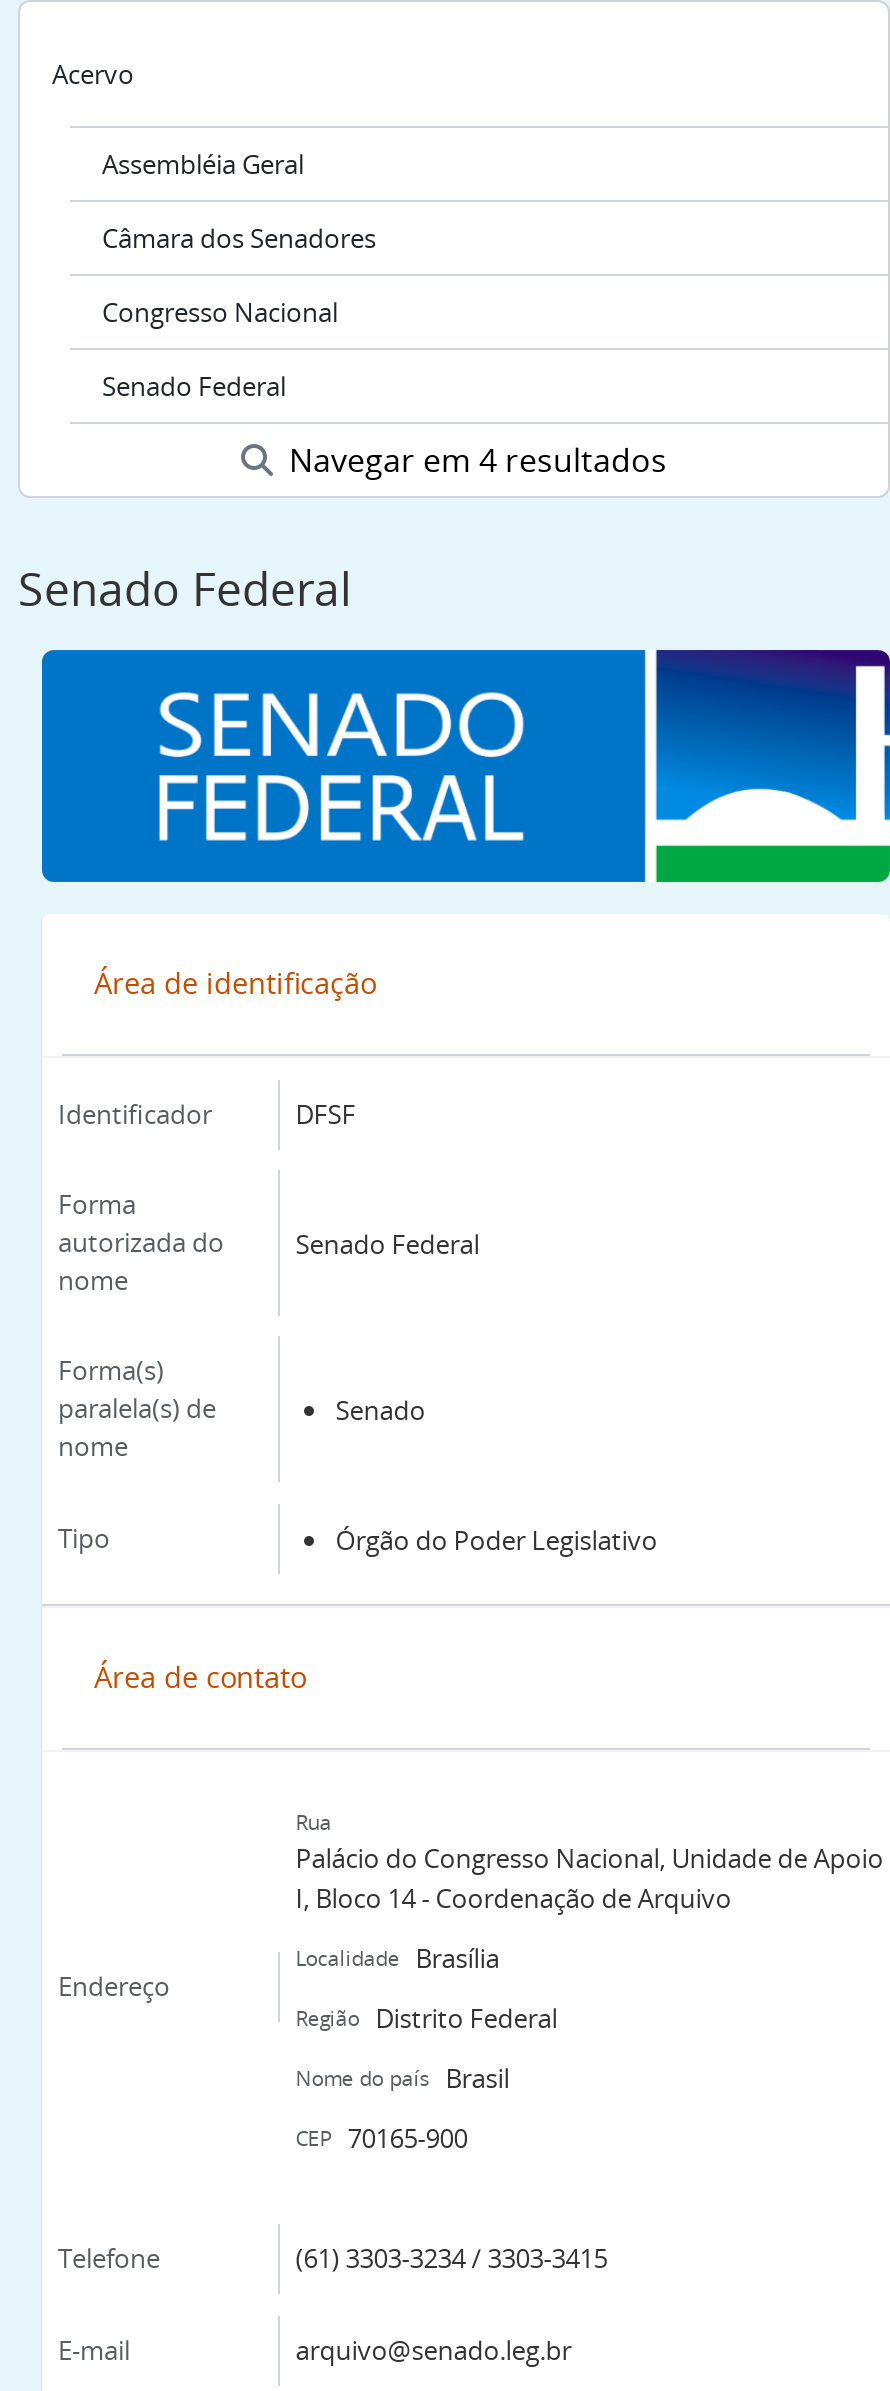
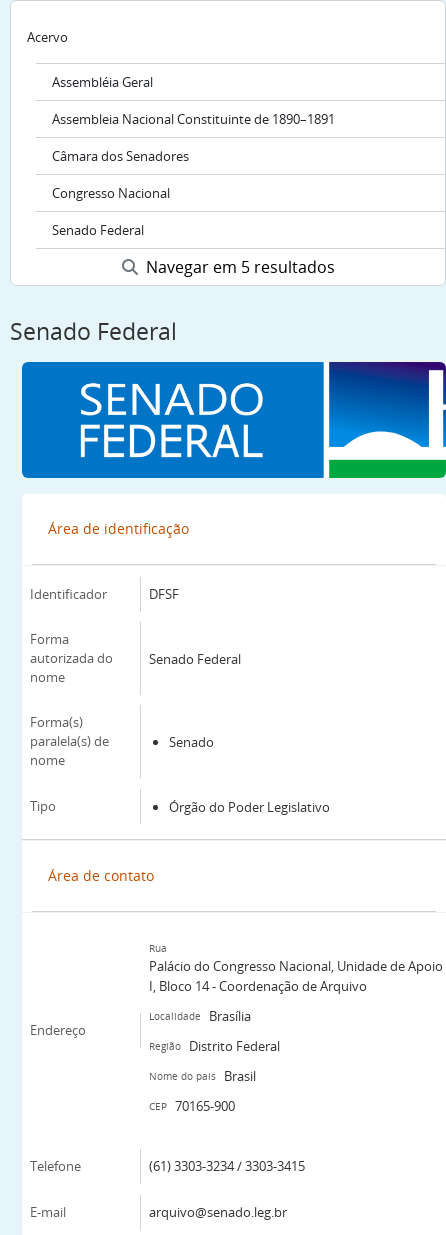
+ Assembleia Nacional Constituinte de 1890–1891

- Navegar em 4 resultados
+ Navegar em 5 resultados
